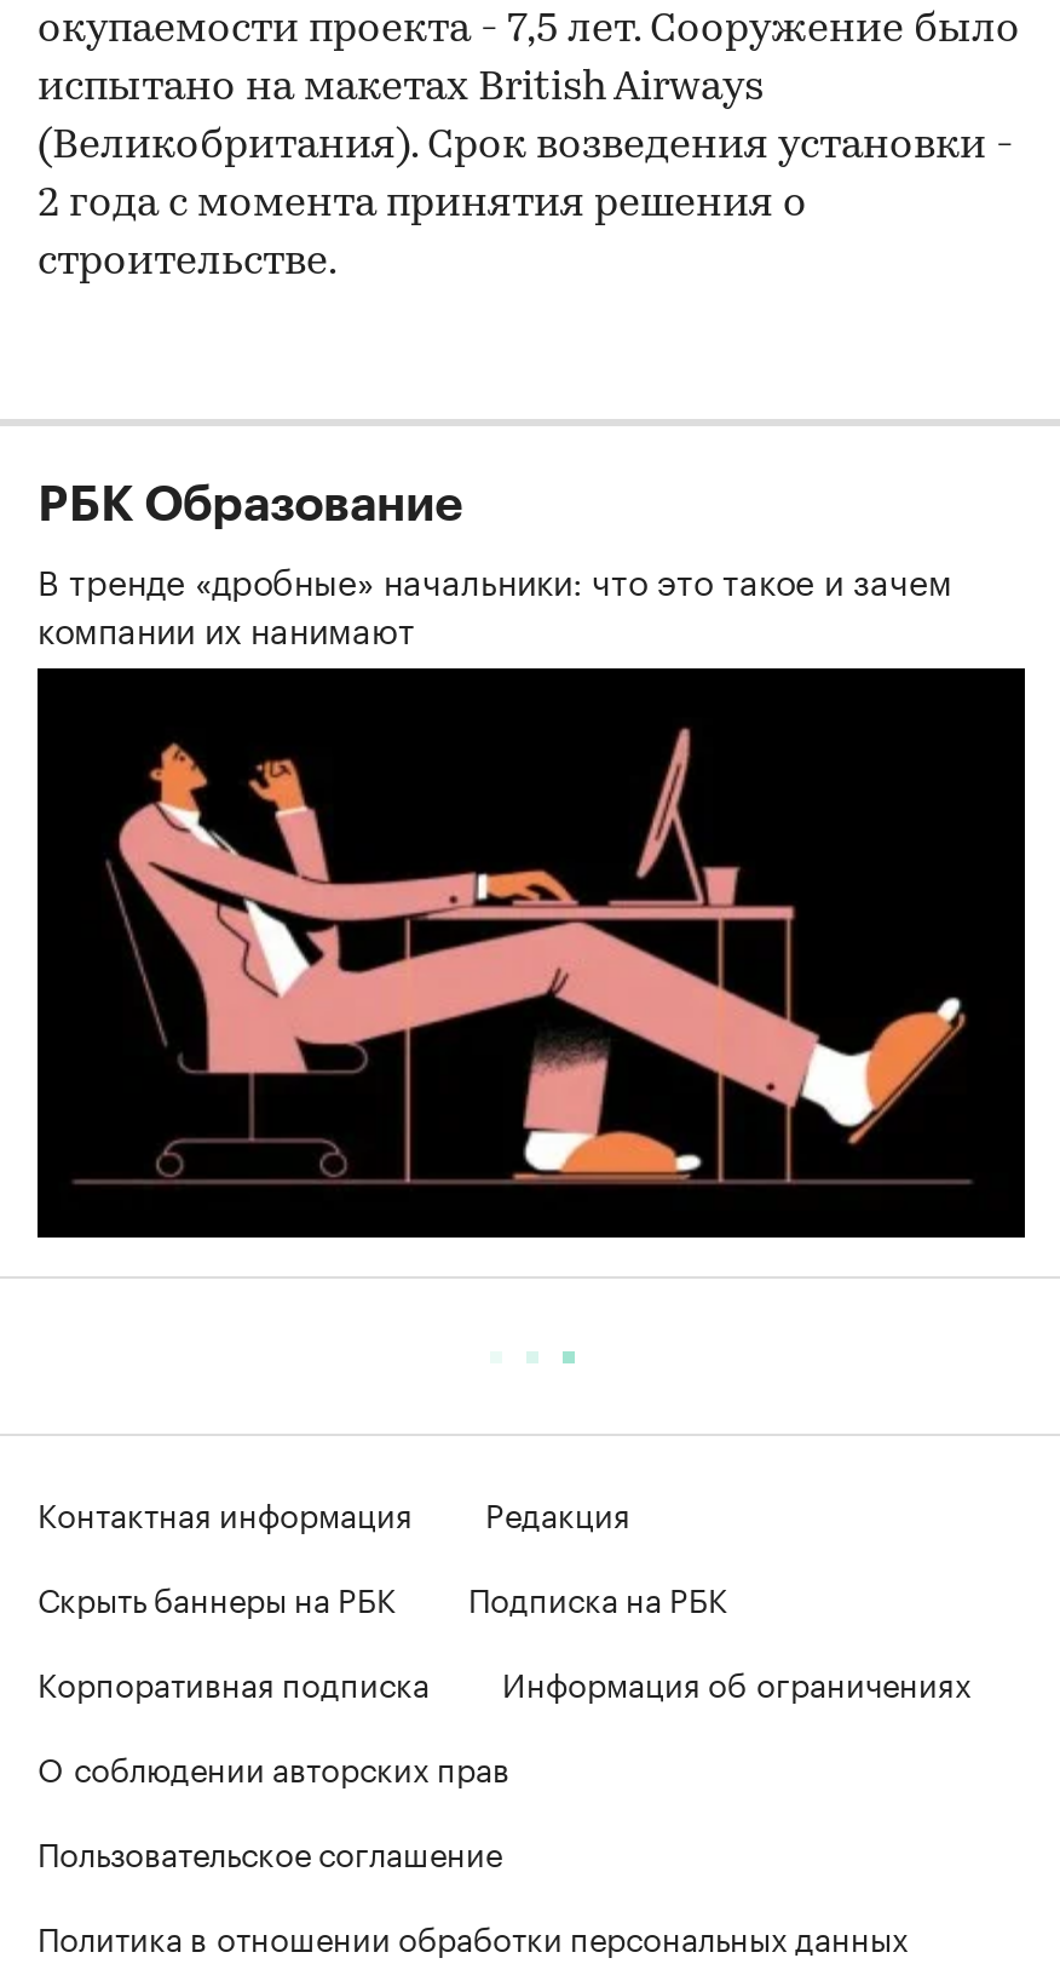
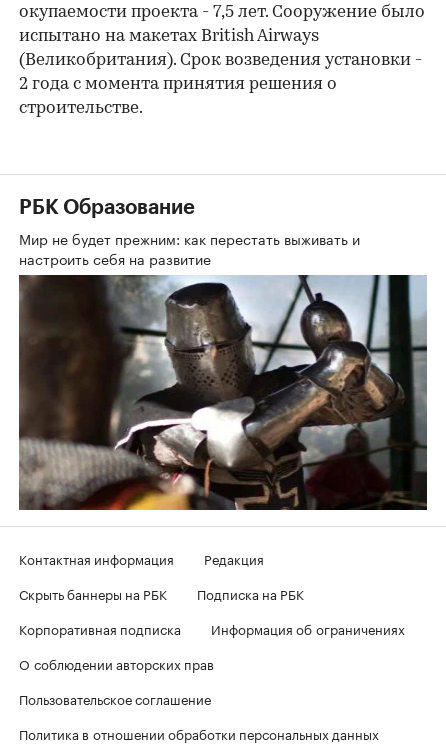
- В тренде «дробные» начальники: что это такое и зачем
- компании их нанимают
+ Мир не будет прежним: как перестать выживать и
+ настроить себя на развитие

- [image]
+ [image]
